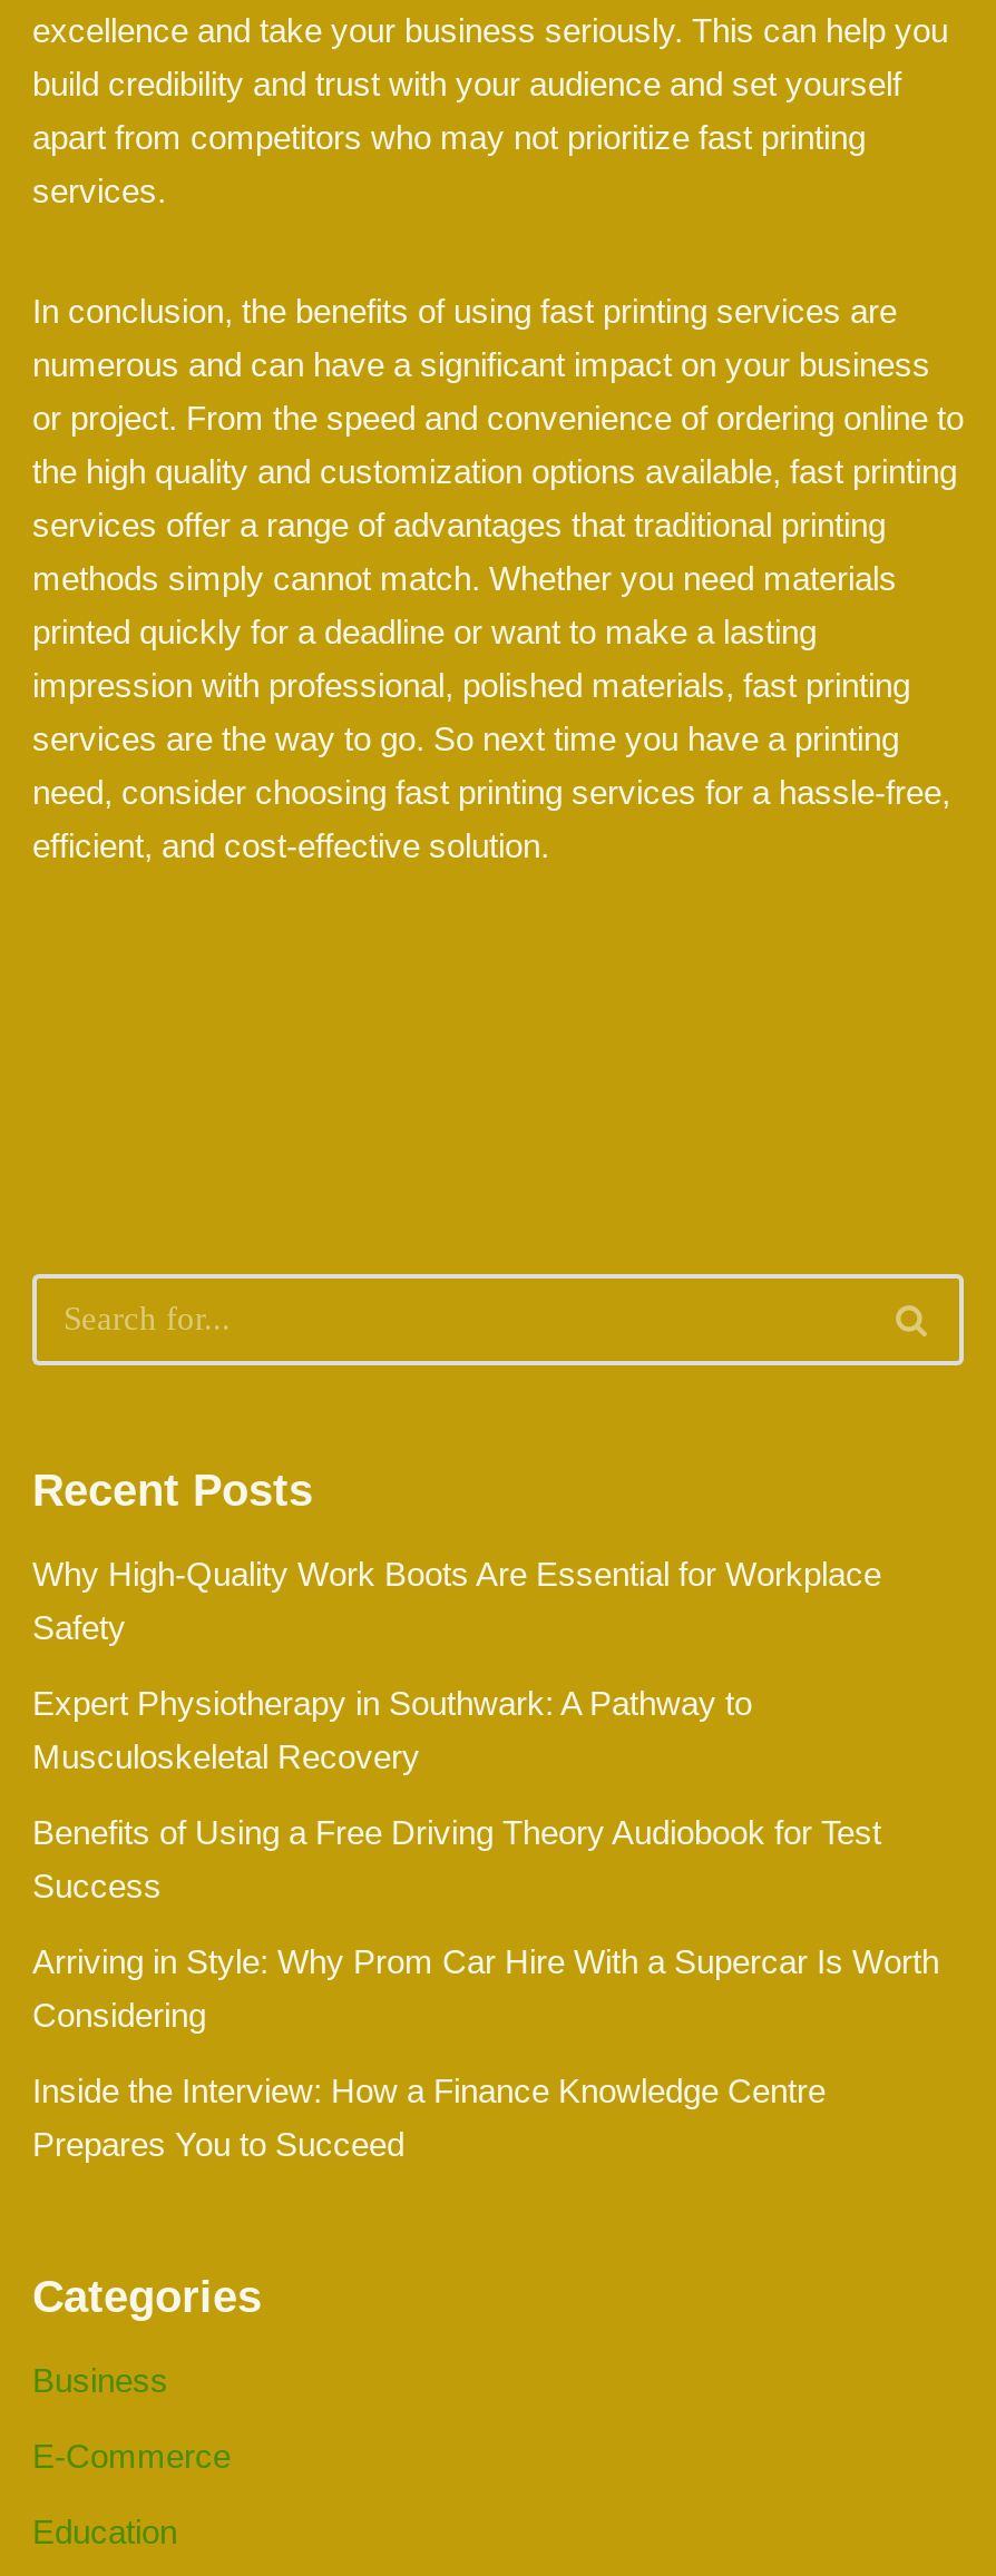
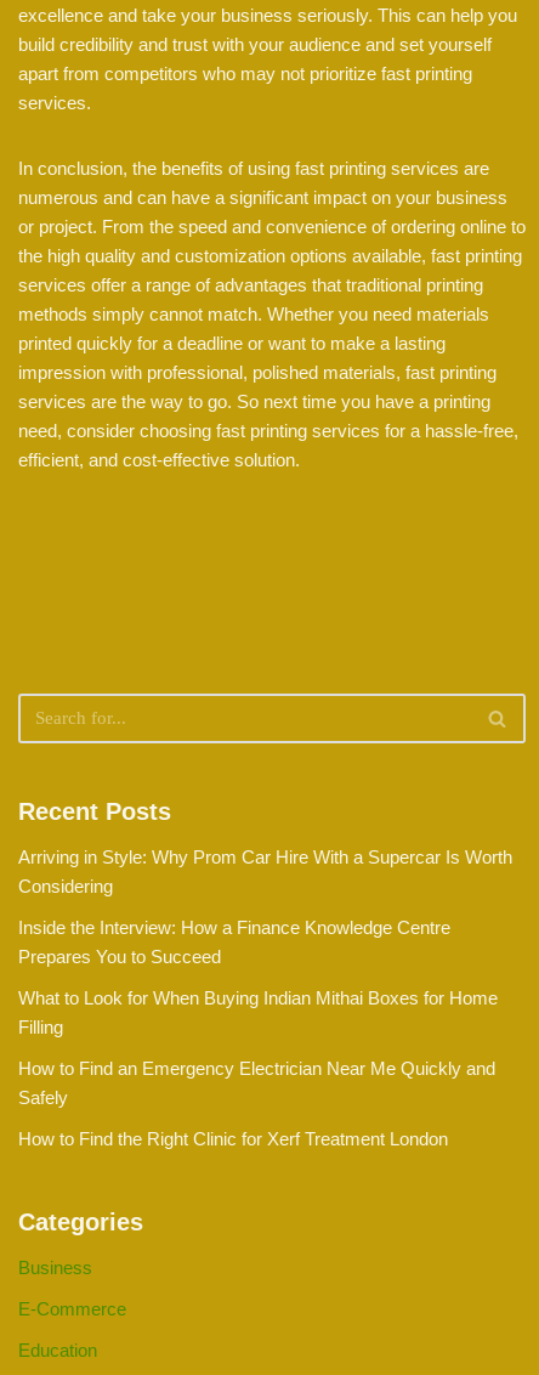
- Why High-Quality Work Boots Are Essential for Workplace
- Safety
- Expert Physiotherapy in Southwark: A Pathway to
- Musculoskeletal Recovery
- Benefits of Using a Free Driving Theory Audiobook for Test
- Success

moved up: Arriving in Style: Why Prom Car Hire With a Supercar Is Worth | Considering | Inside the Interview: How a Finance Knowledge Centre | Prepares You to Succeed

+ What to Look for When Buying Indian Mithai Boxes for Home
+ Filling
+ How to Find an Emergency Electrician Near Me Quickly and
+ Safely
+ How to Find the Right Clinic for Xerf Treatment London
